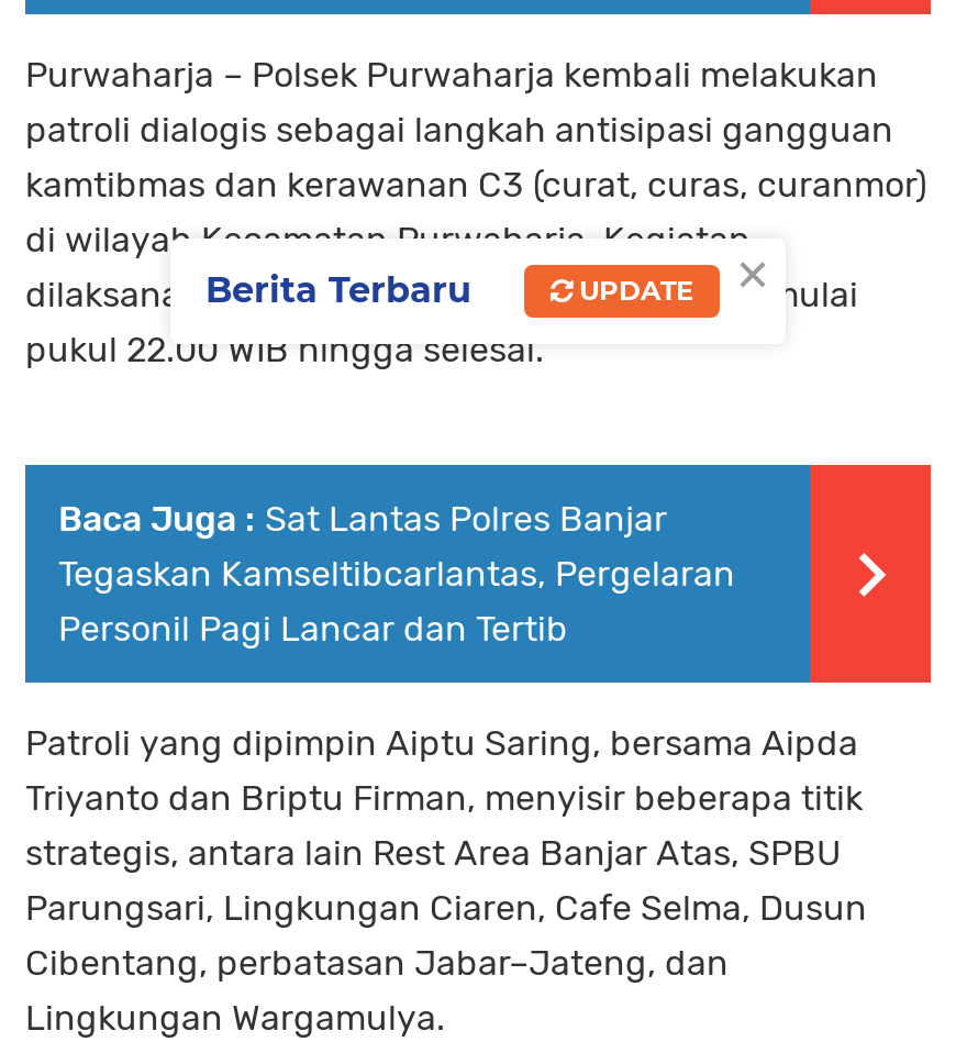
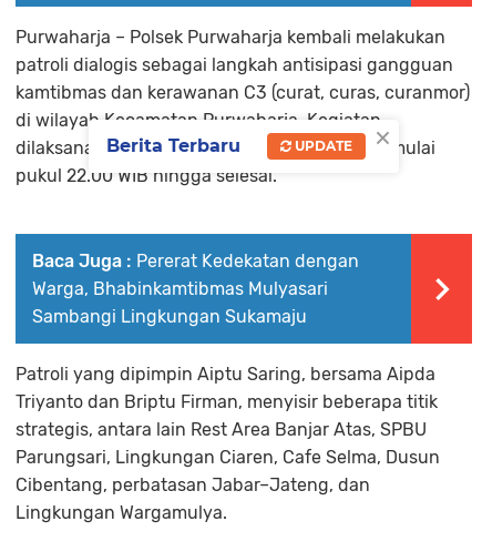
- Baca Juga : Sat Lantas Polres Banjar
- Tegaskan Kamseltibcarlantas, Pergelaran
- Personil Pagi Lancar dan Tertib
+ Baca Juga : Pererat Kedekatan dengan
+ Warga, Bhabinkamtibmas Mulyasari
+ Sambangi Lingkungan Sukamaju
